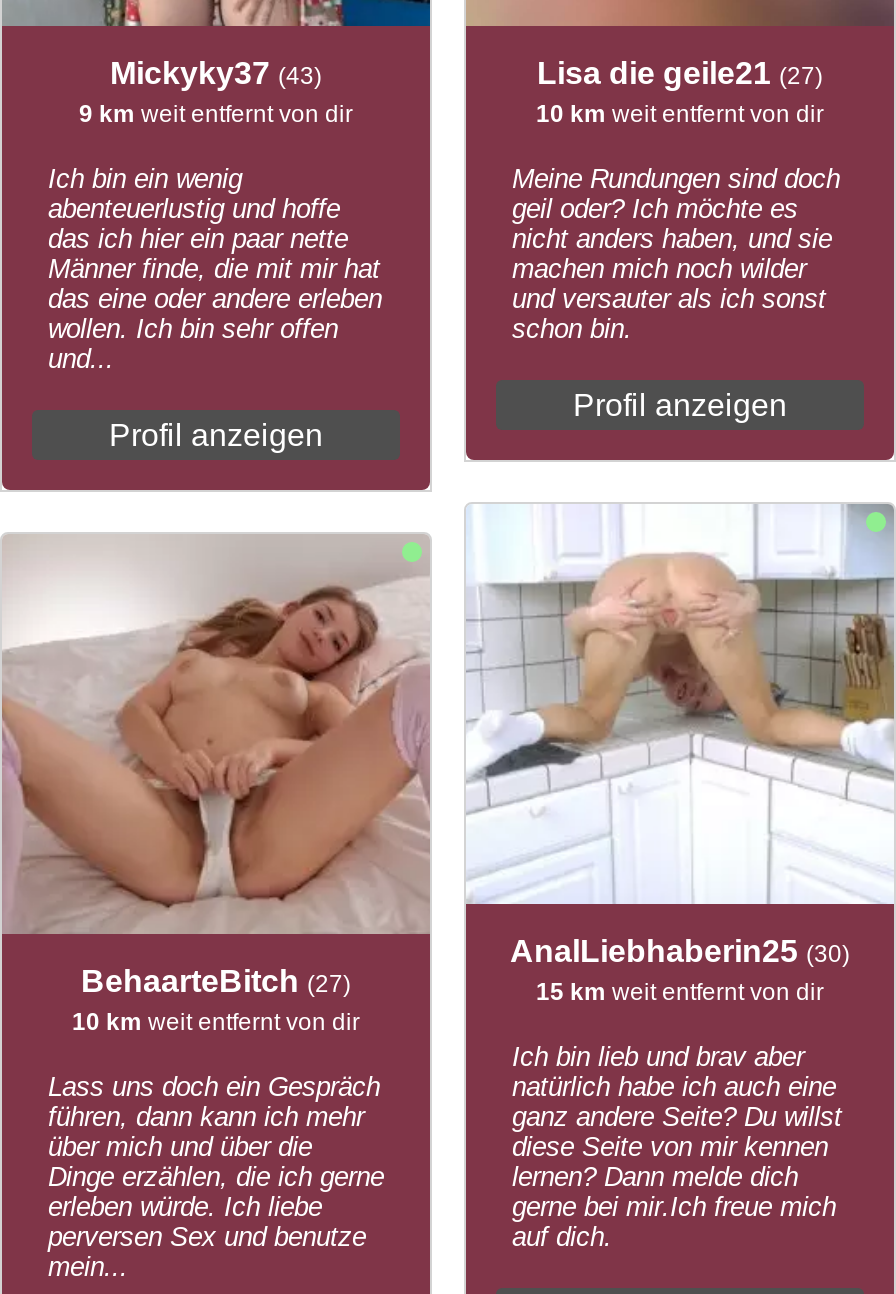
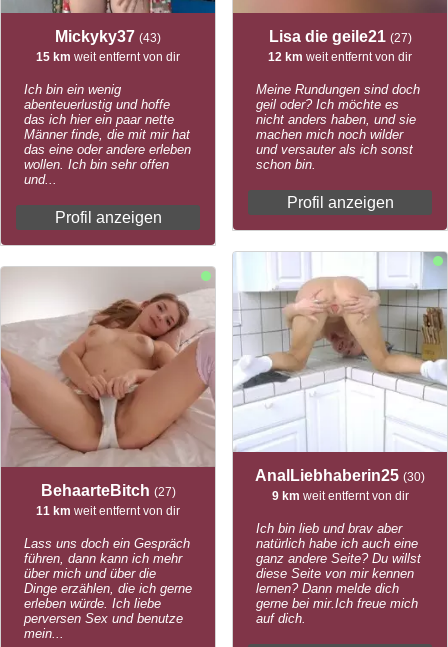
moved down: 9 km weit entfernt von dir

- 10 km weit entfernt von dir
+ 12 km weit entfernt von dir

moved up: 15 km weit entfernt von dir

- 10 km weit entfernt von dir
+ 11 km weit entfernt von dir
